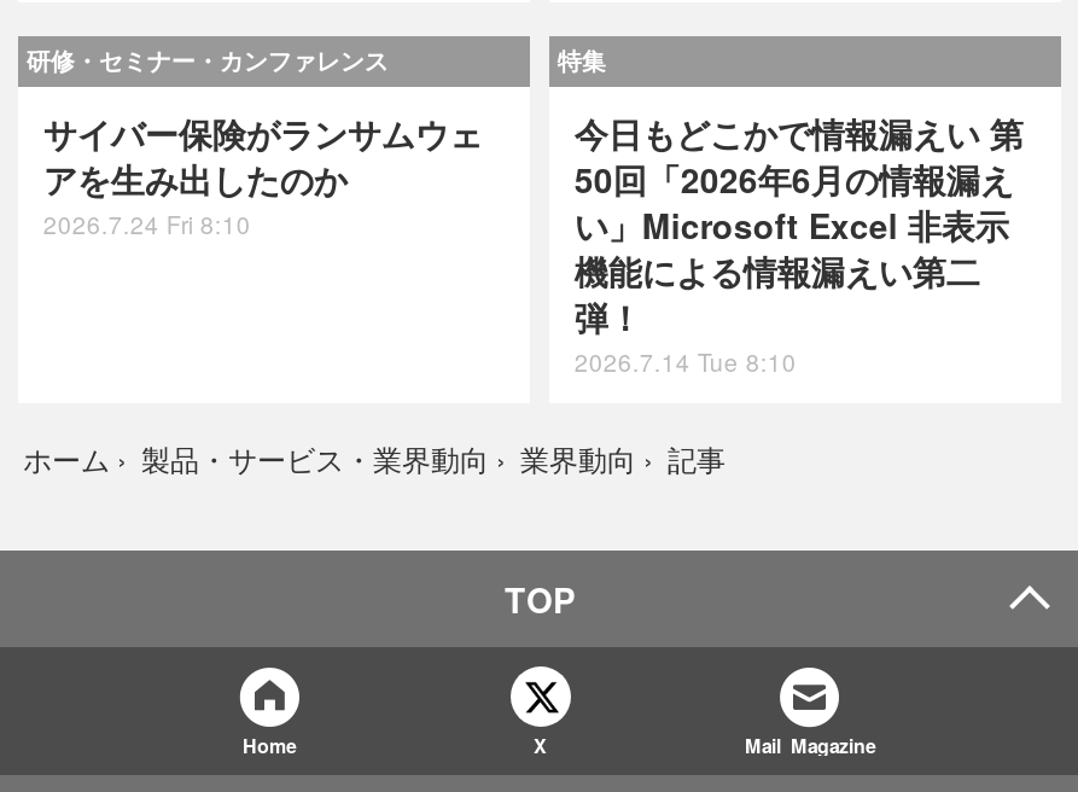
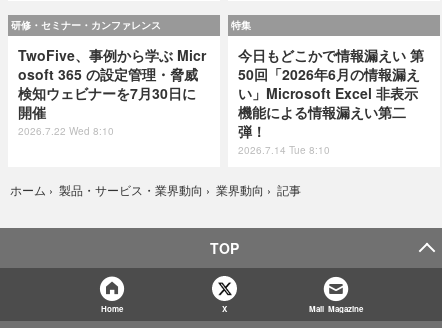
- サイバー保険がランサムウェ
- アを生み出したのか
- 2026.7.24 Fri 8:10
+ TwoFive、事例から学ぶ Micr
+ osoft 365 の設定管理・脅威
+ 検知ウェビナーを7月30日に
+ 開催
+ 2026.7.22 Wed 8:10
